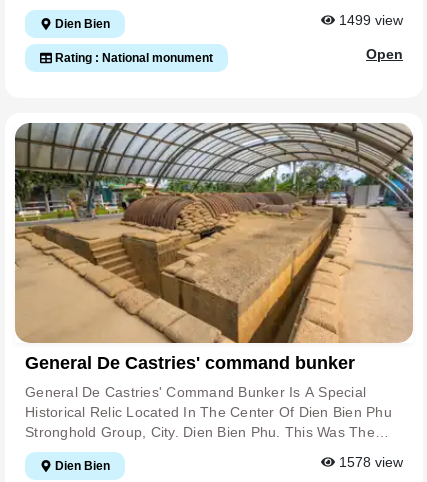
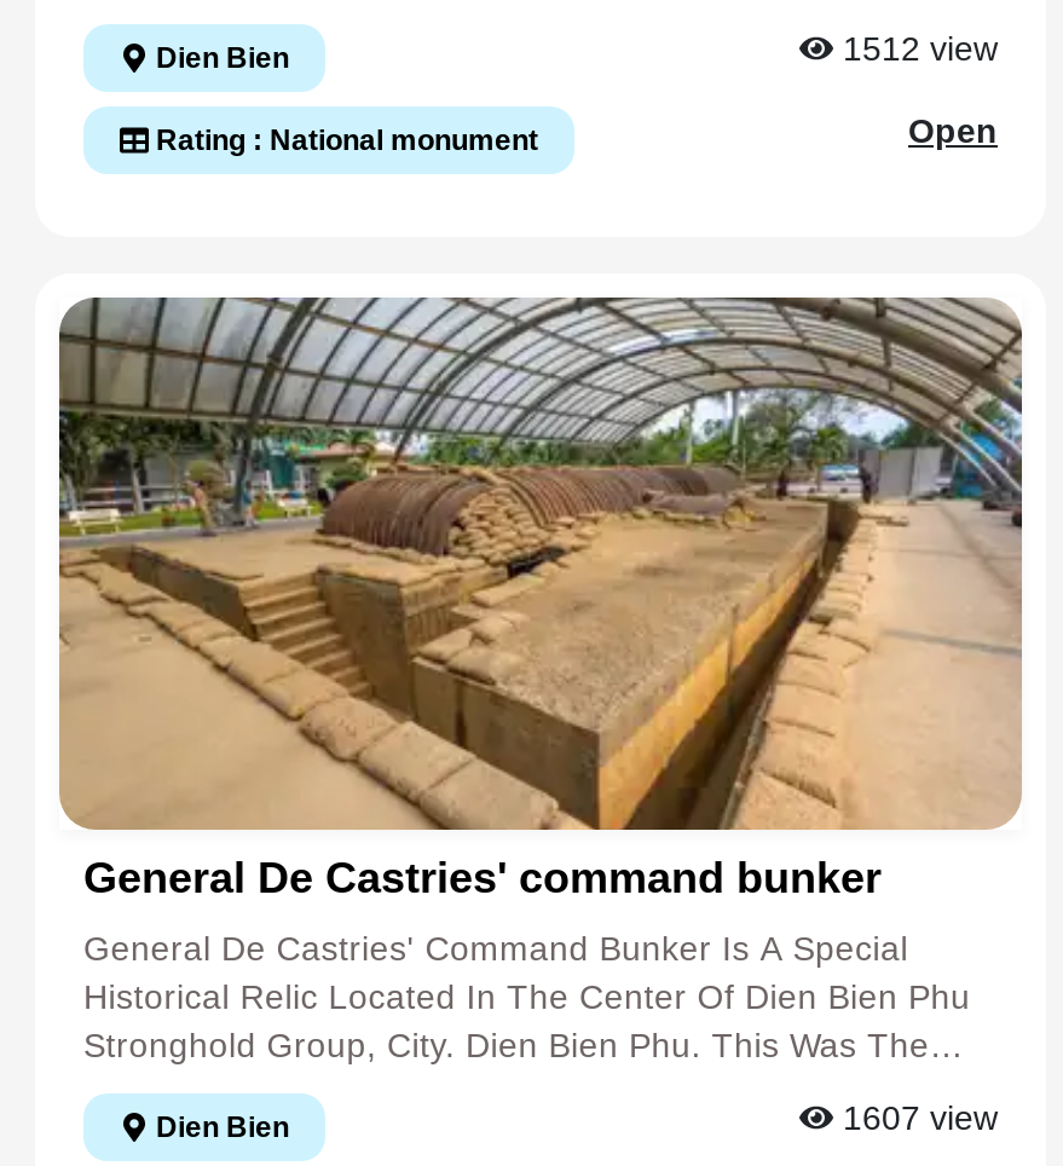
- 1499 view
+ 1512 view

- 1578 view
+ 1607 view
